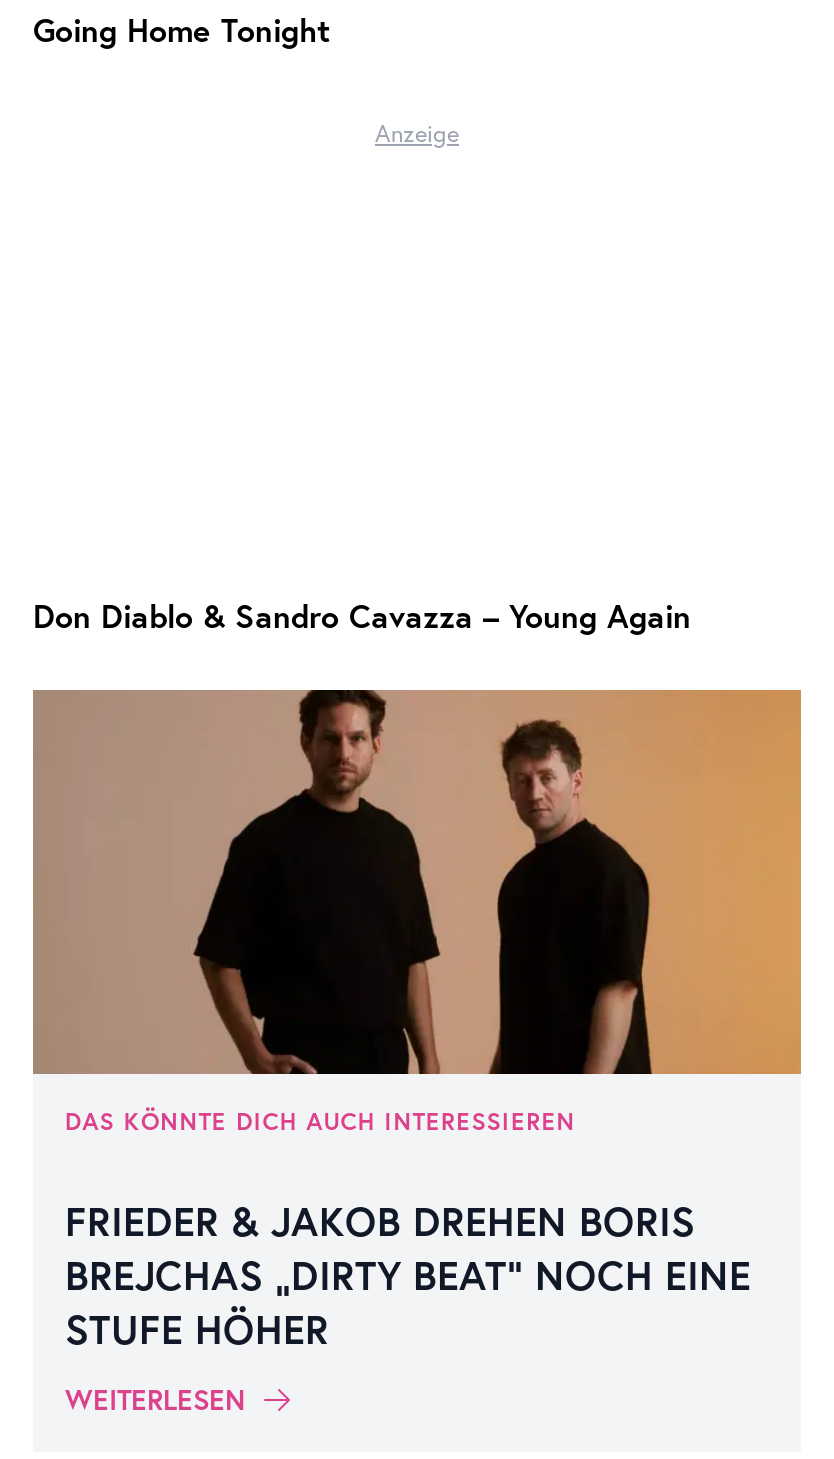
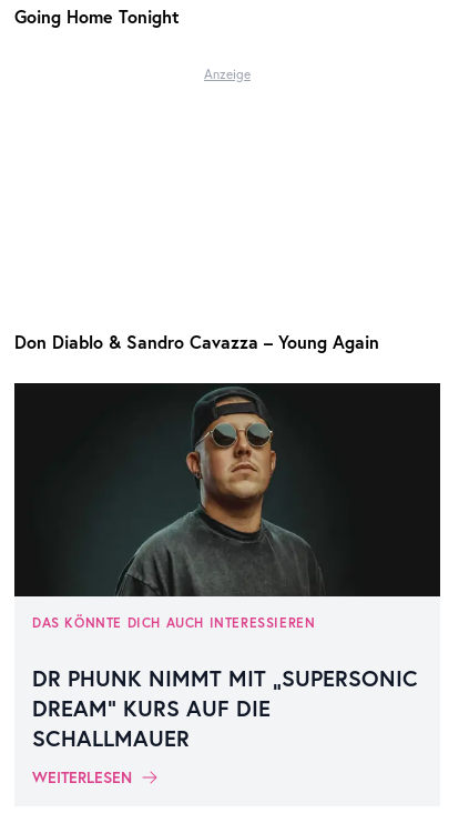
- [image]
+ [image]

- FRIEDER & JAKOB DREHEN BORIS
- BREJCHAS „DIRTY BEAT“ NOCH EINE
- STUFE HÖHER
+ DR PHUNK NIMMT MIT „SUPERSONIC
+ DREAM“ KURS AUF DIE
+ SCHALLMAUER
